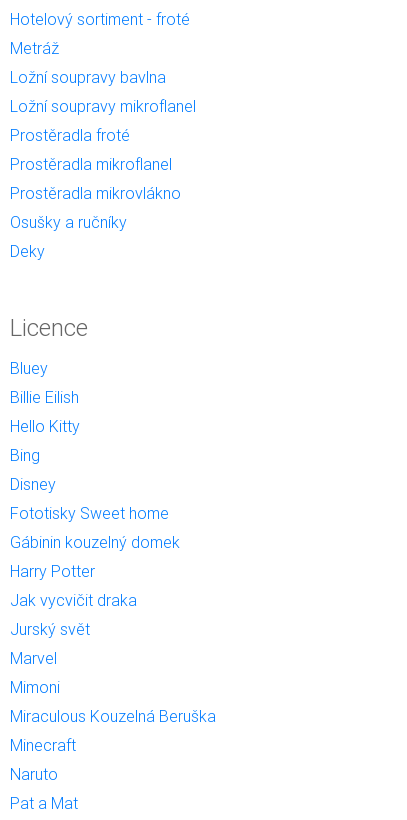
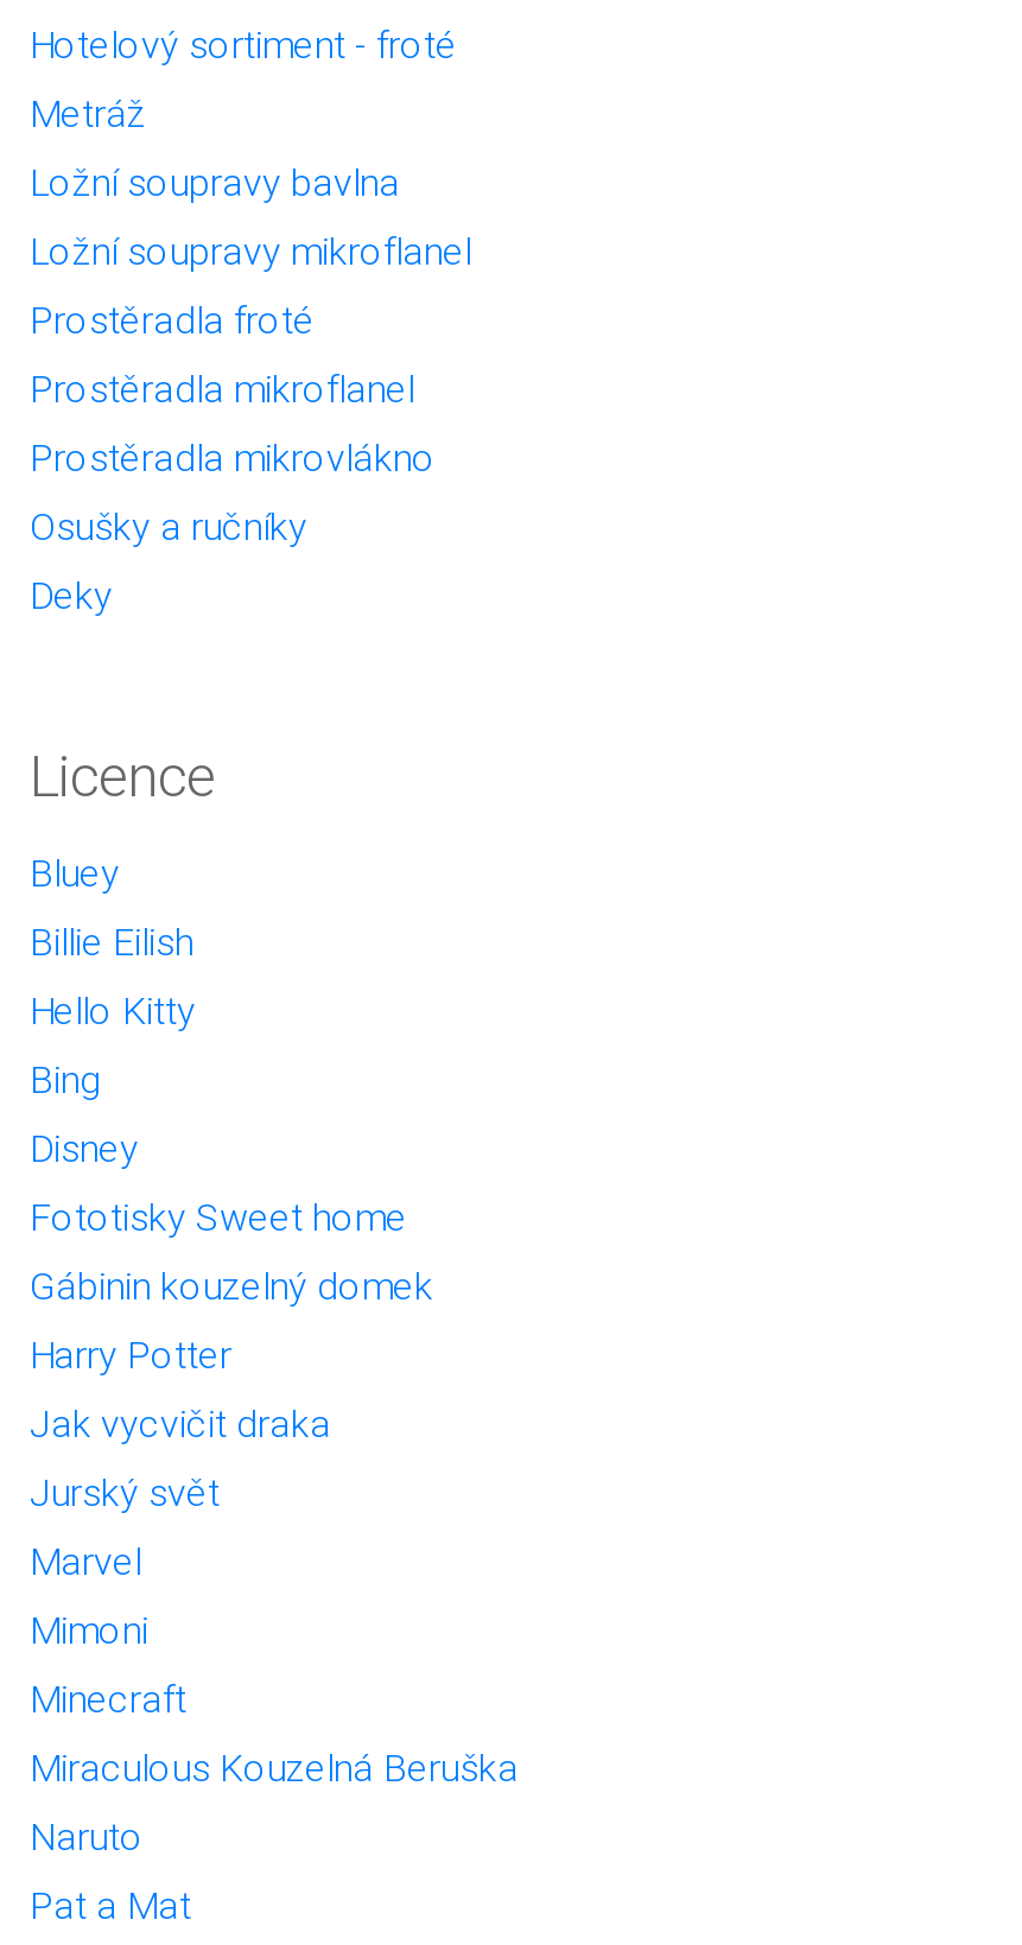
moved down: Miraculous Kouzelná Beruška

moved up: Minecraft
